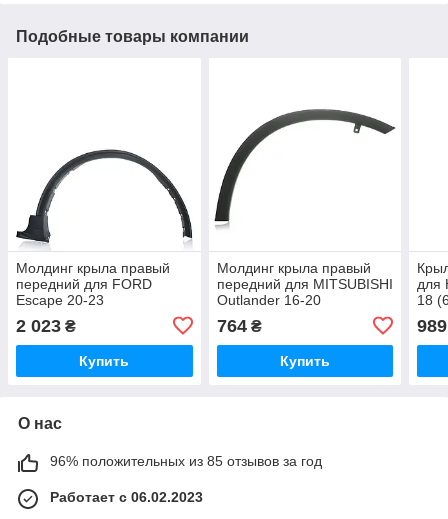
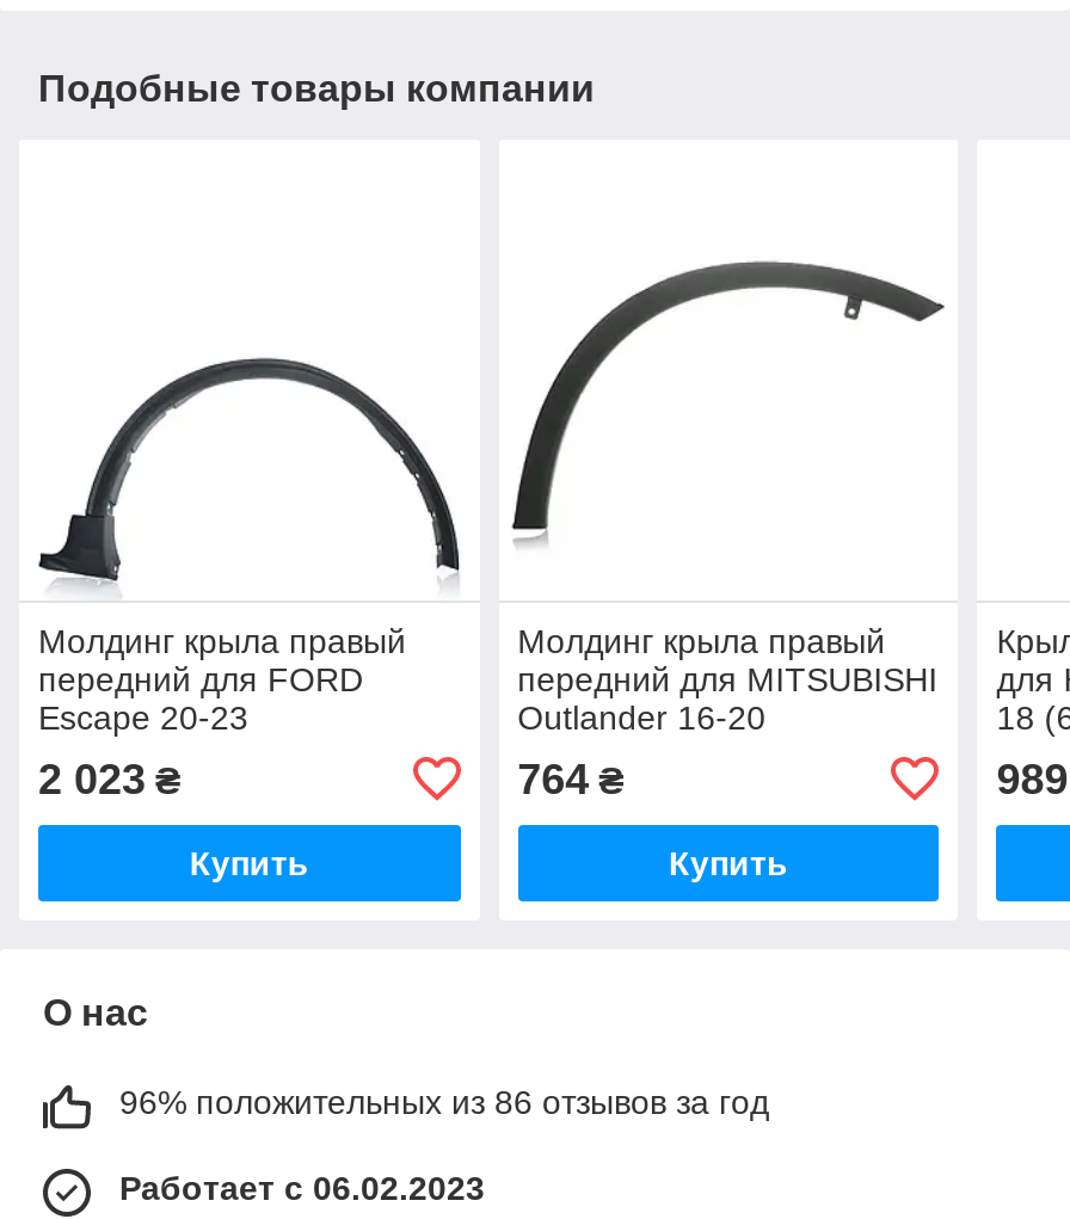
- 96% положительных из 85 отзывов за год
+ 96% положительных из 86 отзывов за год
